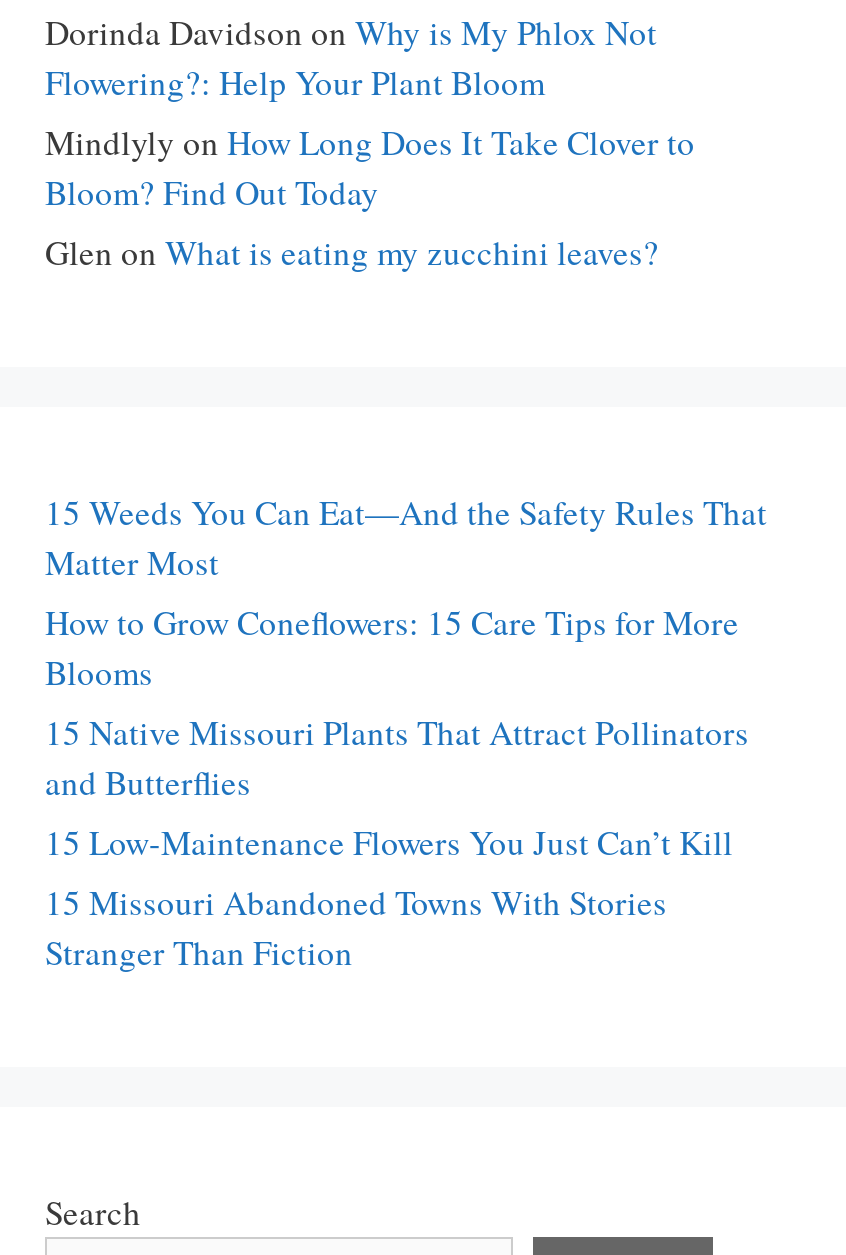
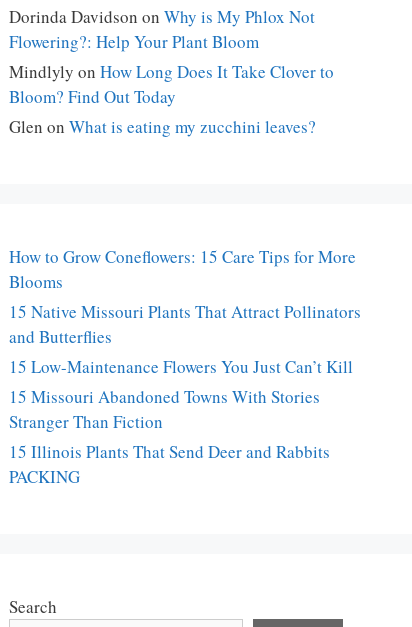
- 15 Weeds You Can Eat—And the Safety Rules That
- Matter Most

moved up: How to Grow Coneflowers: 15 Care Tips for More | Blooms | 15 Native Missouri Plants That Attract Pollinators | and Butterflies | 15 Low-Maintenance Flowers You Just Can’t Kill | 15 Missouri Abandoned Towns With Stories | Stranger Than Fiction

+ 15 Illinois Plants That Send Deer and Rabbits
+ PACKING
